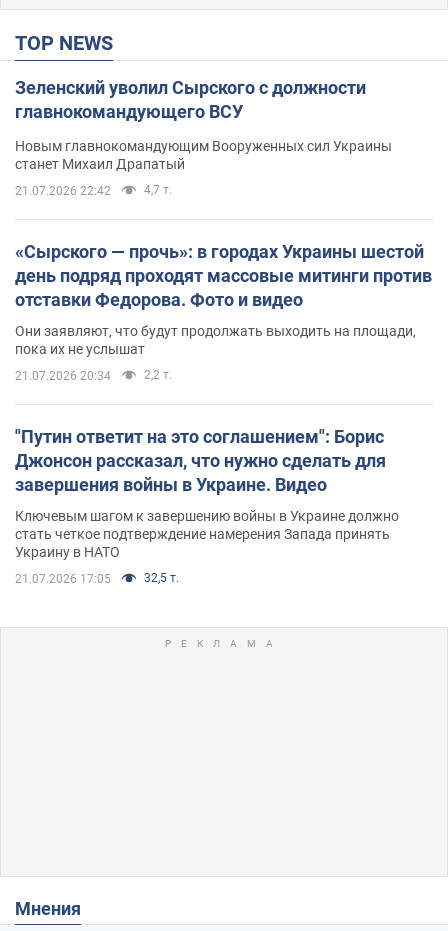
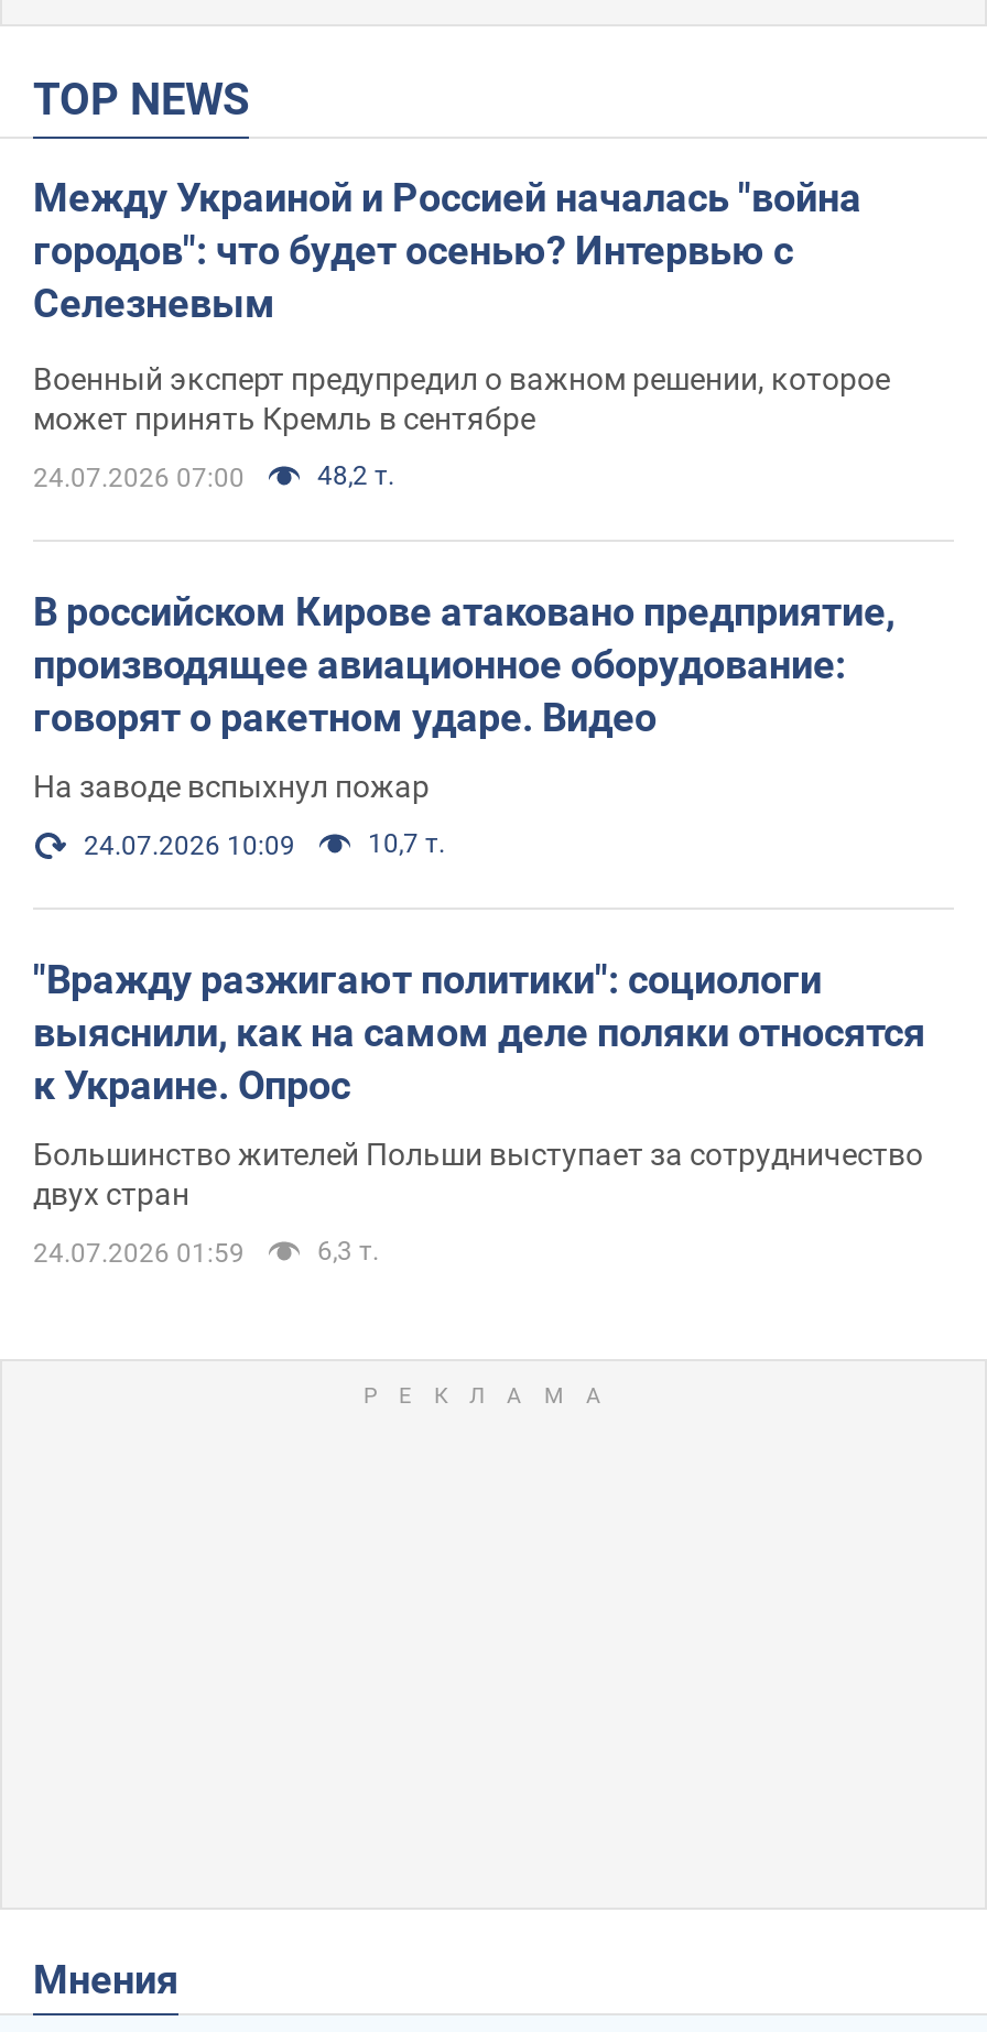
- Зеленский уволил Сырского с должности
- главнокомандующего ВСУ
+ Между Украиной и Россией началась "война
+ городов": что будет осенью? Интервью с
+ Селезневым

- Новым главнокомандующим Вооруженных сил Украины
- станет Михаил Драпатый
+ Военный эксперт предупредил о важном решении, которое
+ может принять Кремль в сентябре

- 21.07.2026 22:42
- 4,7 т.
+ 24.07.2026 07:00
+ 48,2 т.

- «Сырского — прочь»: в городах Украины шестой
- день подряд проходят массовые митинги против
- отставки Федорова. Фото и видео
+ В российском Кирове атаковано предприятие,
+ производящее авиационное оборудование:
+ говорят о ракетном ударе. Видео

- Они заявляют, что будут продолжать выходить на площади,
- пока их не услышат
+ На заводе вспыхнул пожар

- 21.07.2026 20:34
- 2,2 т.
+ 24.07.2026 10:09
+ 10,7 т.

- "Путин ответит на это соглашением": Борис
- Джонсон рассказал, что нужно сделать для
- завершения войны в Украине. Видео
+ "Вражду разжигают политики": социологи
+ выяснили, как на самом деле поляки относятся
+ к Украине. Опрос

- Ключевым шагом к завершению войны в Украине должно
- стать четкое подтверждение намерения Запада принять
- Украину в НАТО
+ Большинство жителей Польши выступает за сотрудничество
+ двух стран

- 21.07.2026 17:05
- 32,5 т.
+ 24.07.2026 01:59
+ 6,3 т.
